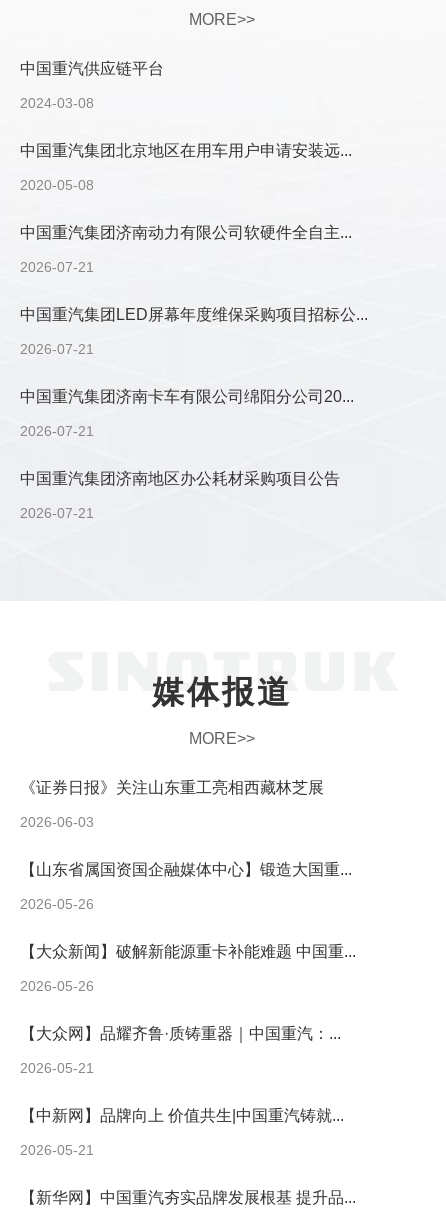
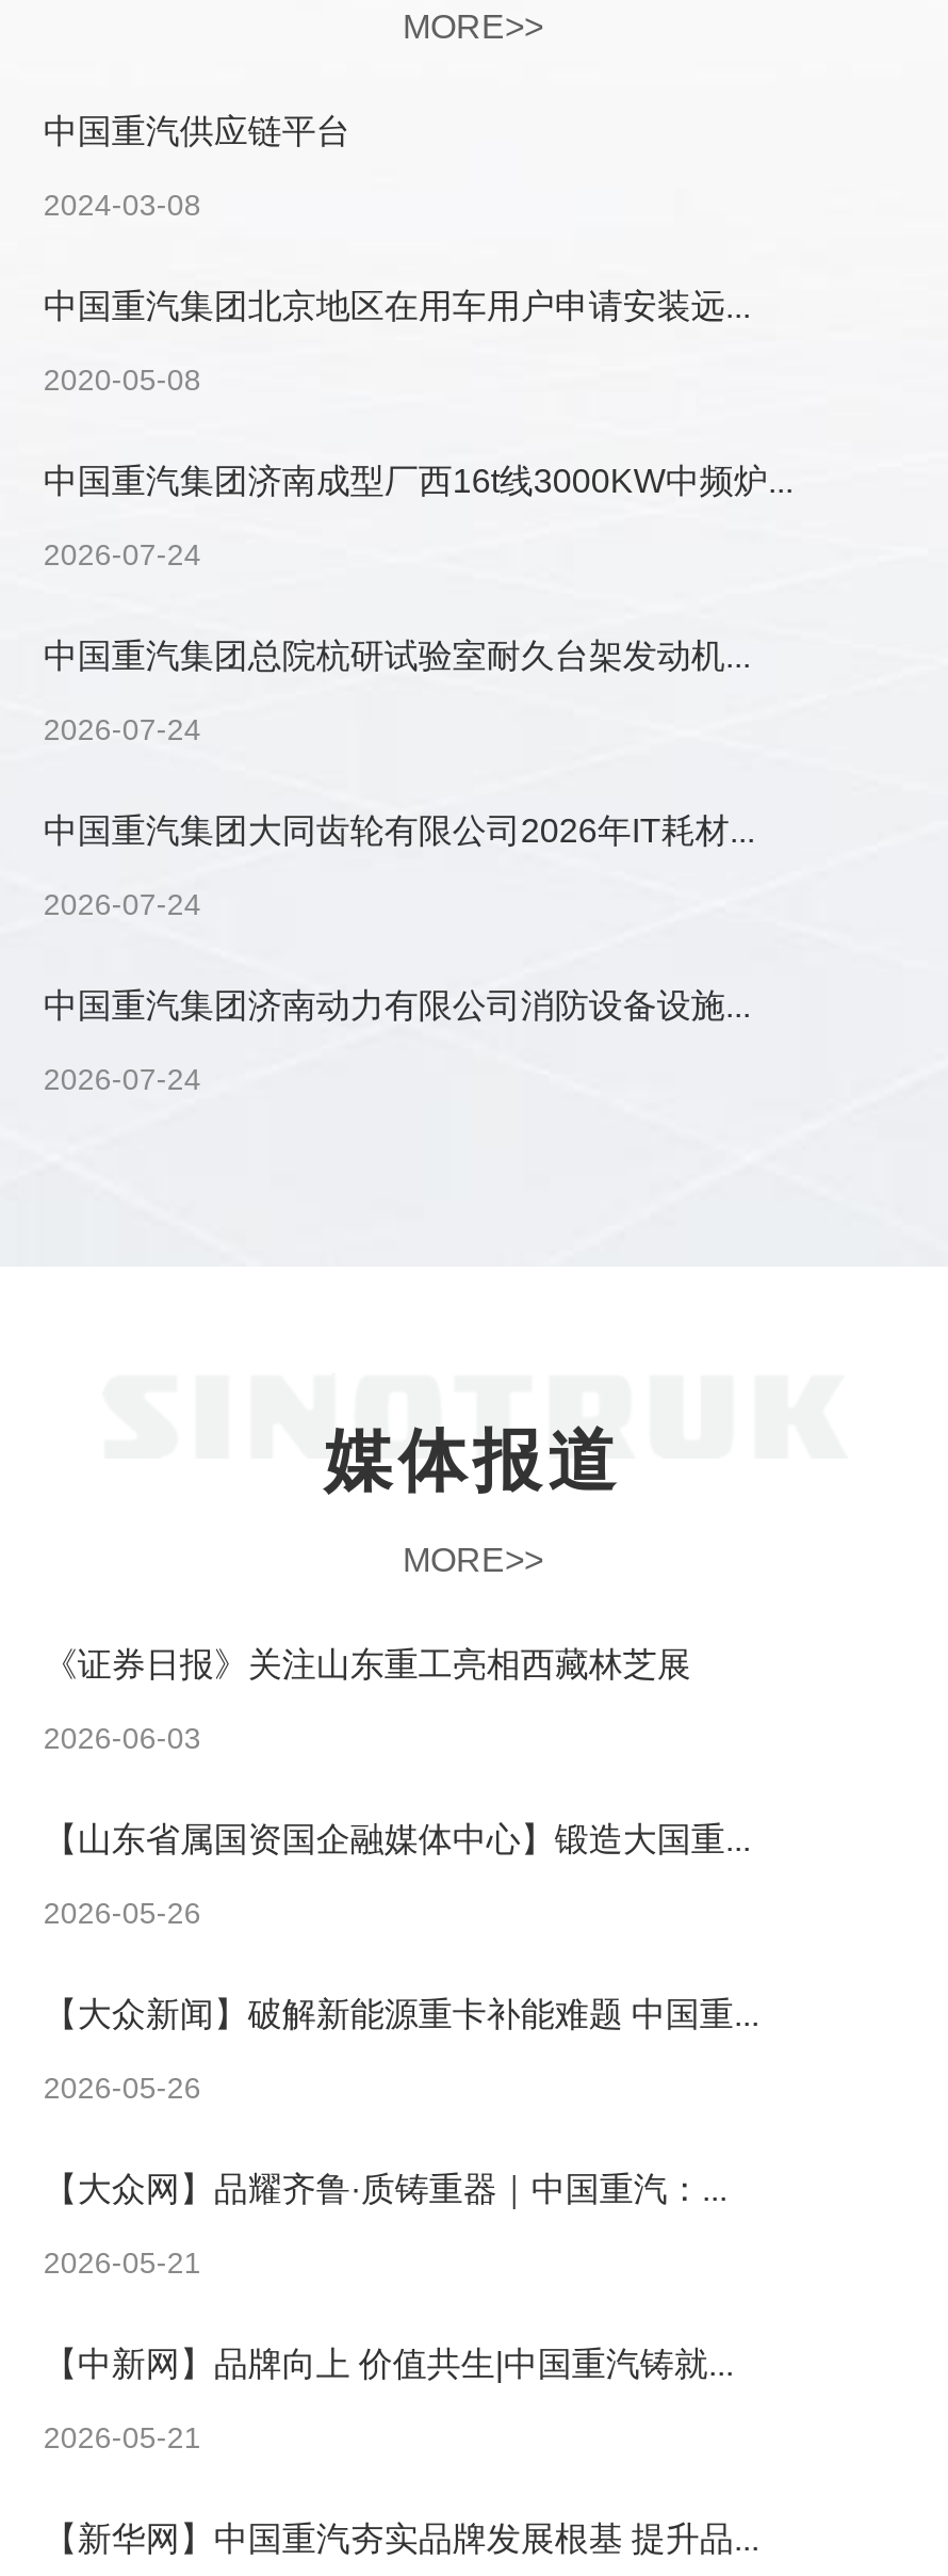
- 中国重汽集团济南动力有限公司软硬件全自主...
+ 中国重汽集团济南成型厂西16t线3000KW中频炉...

- 2026-07-21
+ 2026-07-24

- 中国重汽集团LED屏幕年度维保采购项目招标公...
+ 中国重汽集团总院杭研试验室耐久台架发动机...

- 2026-07-21
+ 2026-07-24

- 中国重汽集团济南卡车有限公司绵阳分公司20...
+ 中国重汽集团大同齿轮有限公司2026年IT耗材...

- 2026-07-21
+ 2026-07-24

- 中国重汽集团济南地区办公耗材采购项目公告
+ 中国重汽集团济南动力有限公司消防设备设施...

- 2026-07-21
+ 2026-07-24
